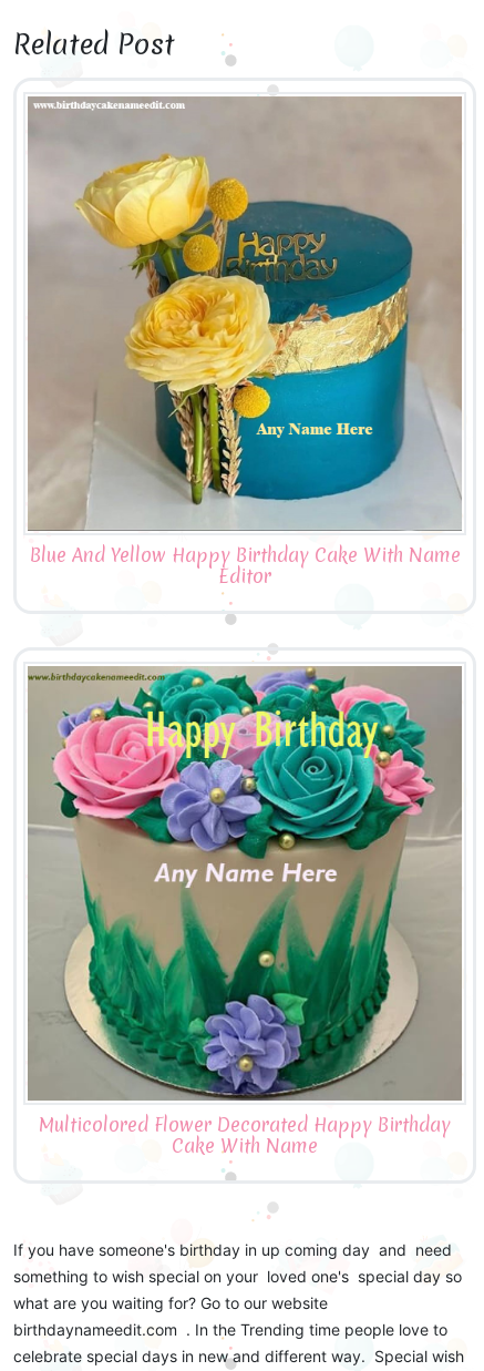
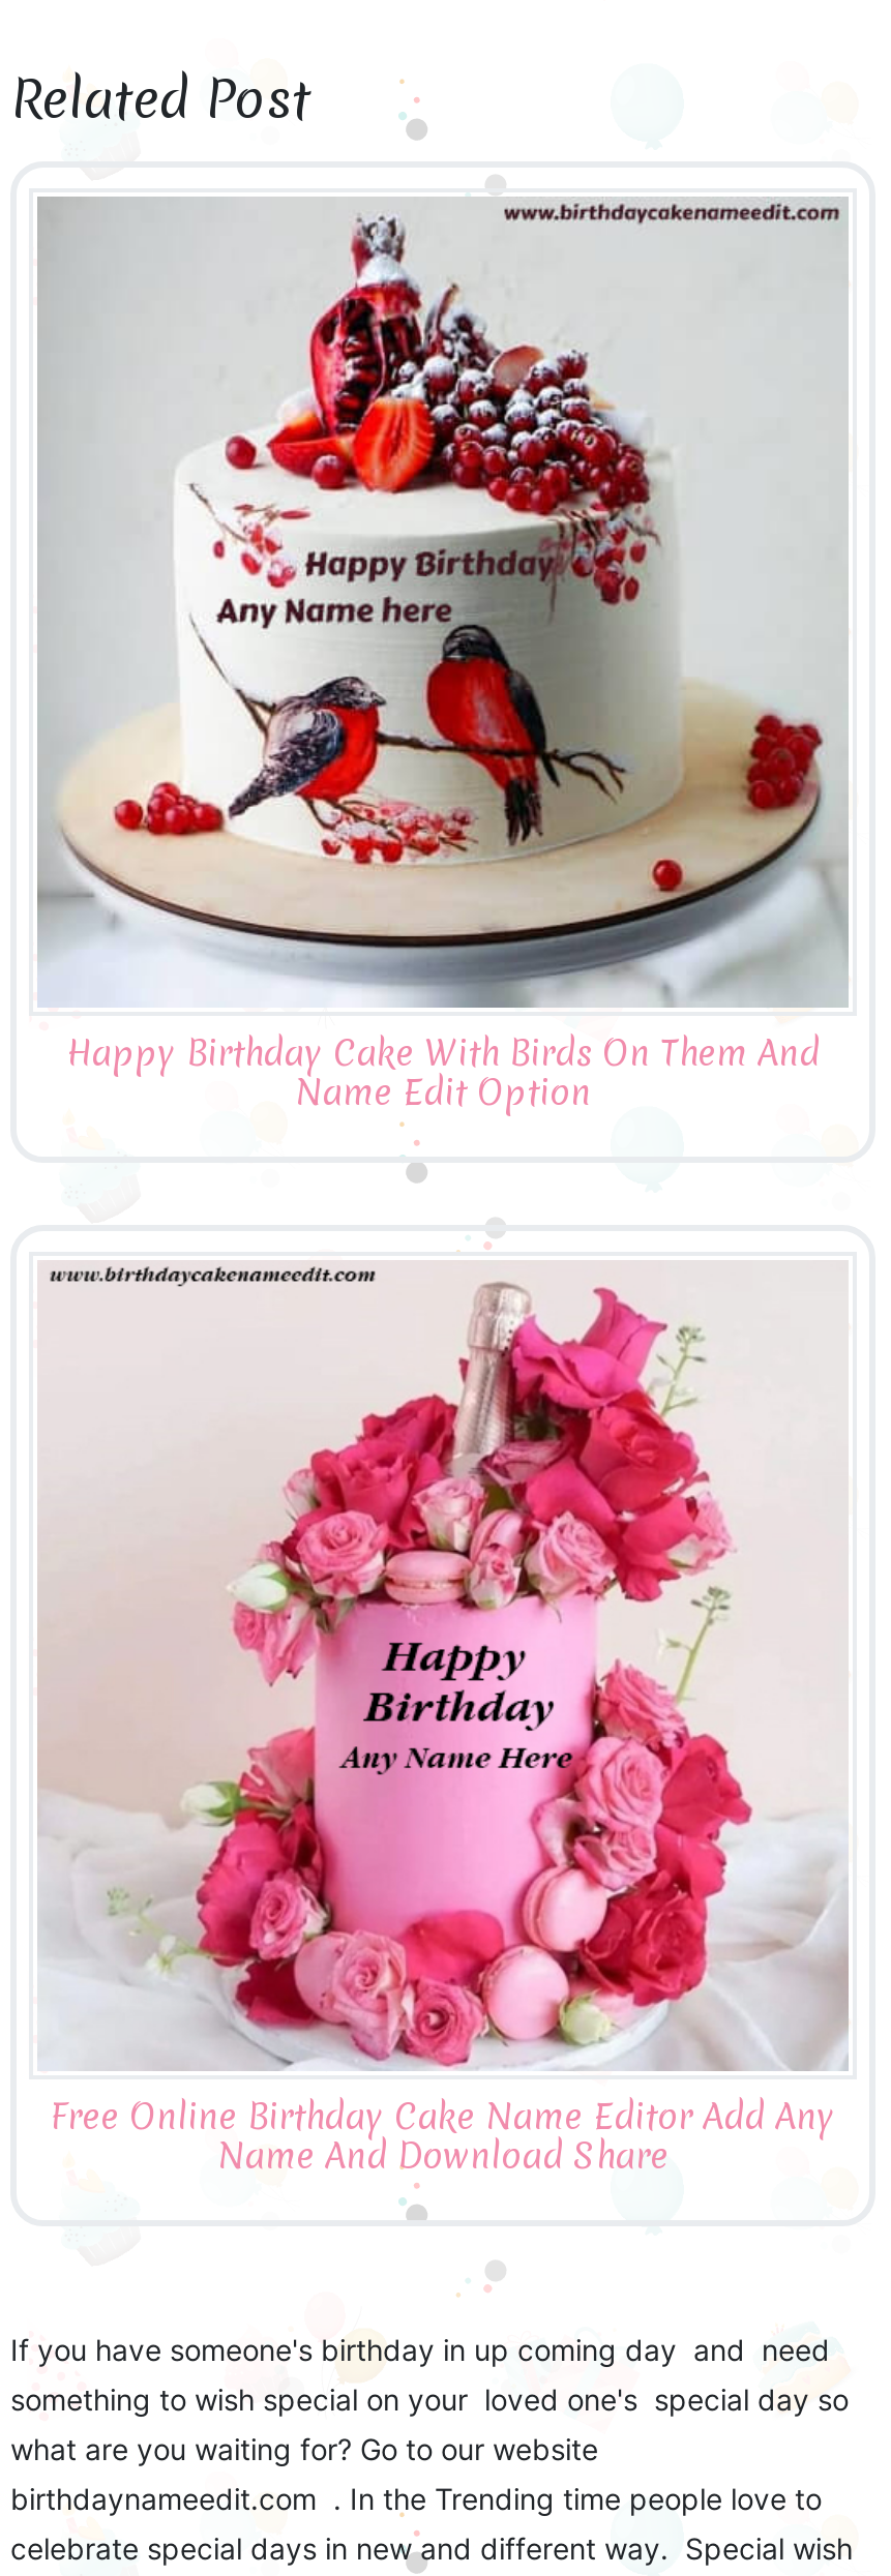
- [image]
- Blue And Yellow Happy Birthday Cake With Name
- Editor
+ [image]
+ Happy Birthday Cake With Birds On Them And
+ Name Edit Option

- [image]
- Multicolored Flower Decorated Happy Birthday
- Cake With Name
+ [image]
+ Free Online Birthday Cake Name Editor Add Any
+ Name And Download Share
